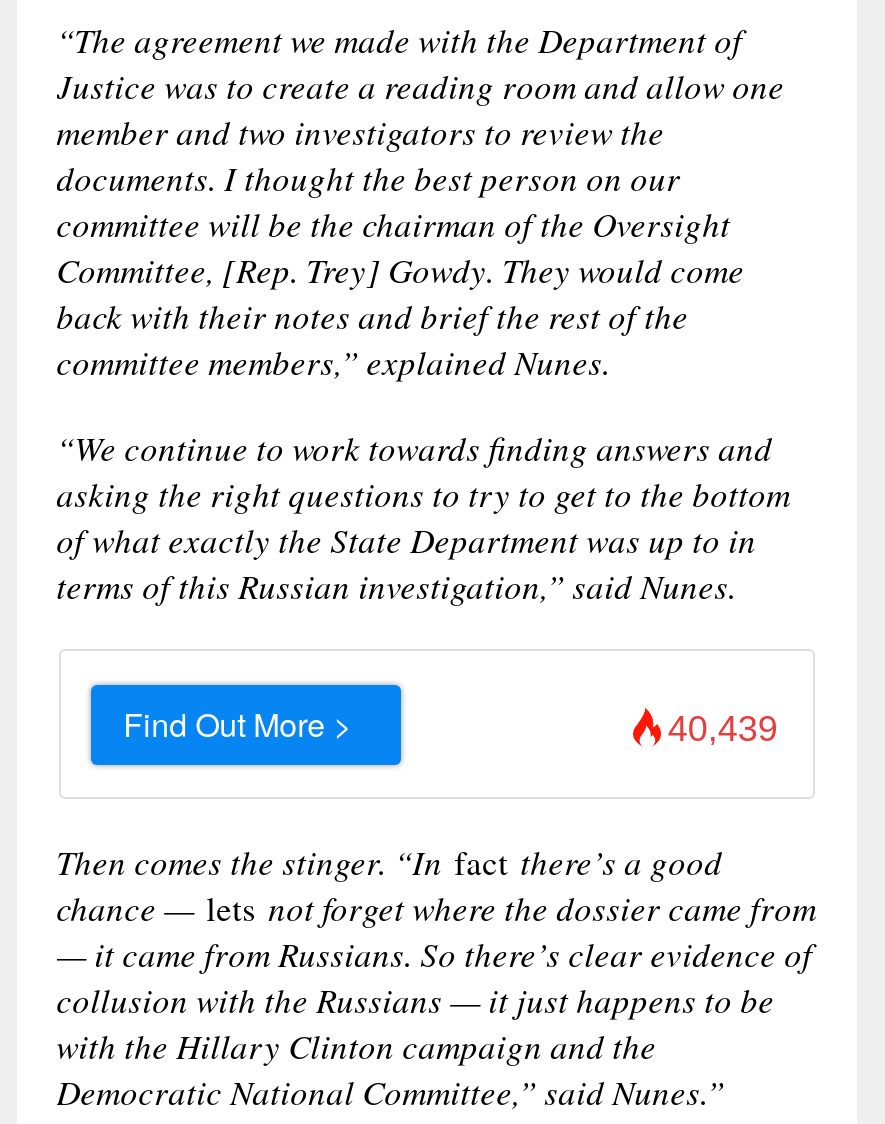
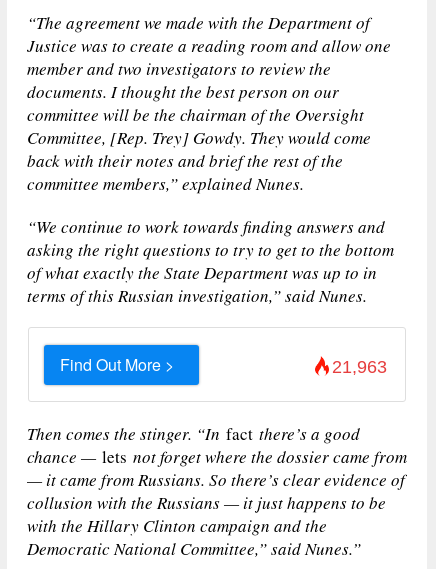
- 40,439
+ 21,963
